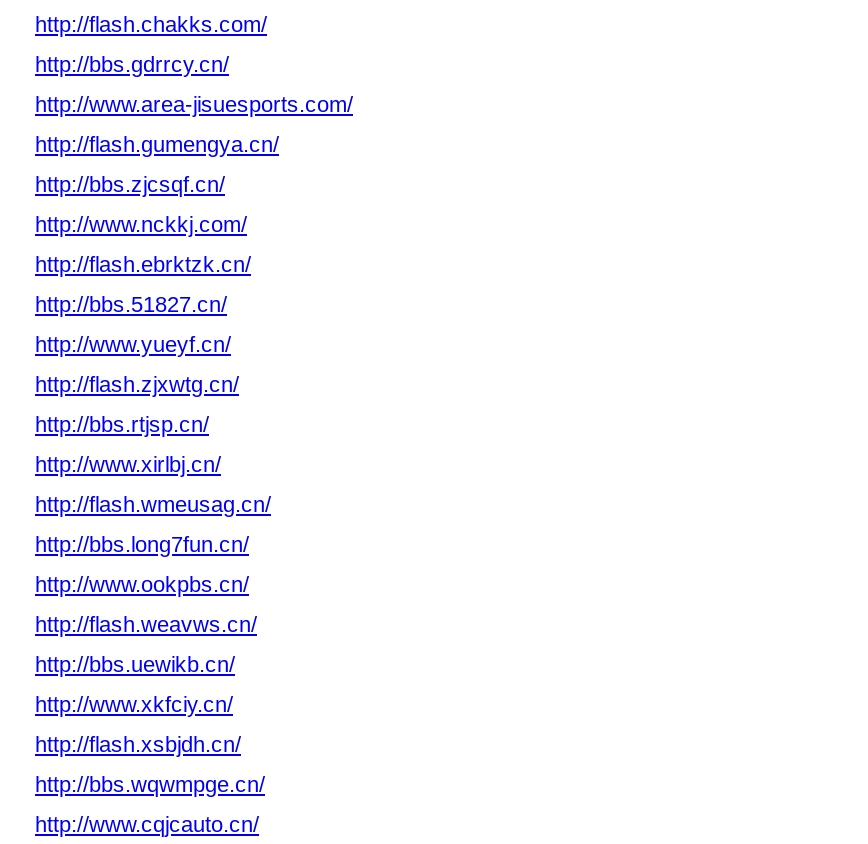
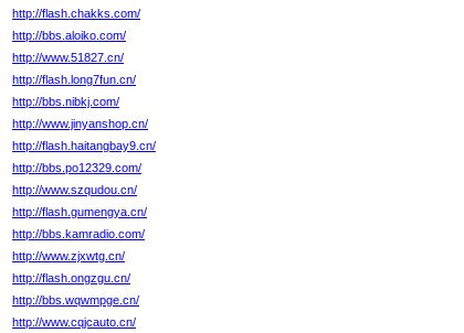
- http://bbs.gdrrcy.cn/
- http://www.area-jisuesports.com/
+ http://bbs.aloiko.com/
+ http://www.51827.cn/
+ http://flash.long7fun.cn/
+ http://bbs.nibkj.com/
+ http://www.jinyanshop.cn/
+ http://flash.haitangbay9.cn/
+ http://bbs.po12329.com/
+ http://www.szqudou.cn/

moved down: http://flash.gumengya.cn/

- http://bbs.zjcsqf.cn/
- http://www.nckkj.com/
- http://flash.ebrktzk.cn/
- http://bbs.51827.cn/
- http://www.yueyf.cn/
- http://flash.zjxwtg.cn/
- http://bbs.rtjsp.cn/
- http://www.xirlbj.cn/
- http://flash.wmeusag.cn/
- http://bbs.long7fun.cn/
- http://www.ookpbs.cn/
- http://flash.weavws.cn/
- http://bbs.uewikb.cn/
- http://www.xkfciy.cn/
- http://flash.xsbjdh.cn/
+ http://bbs.kamradio.com/
+ http://www.zjxwtg.cn/
+ http://flash.ongzgu.cn/
